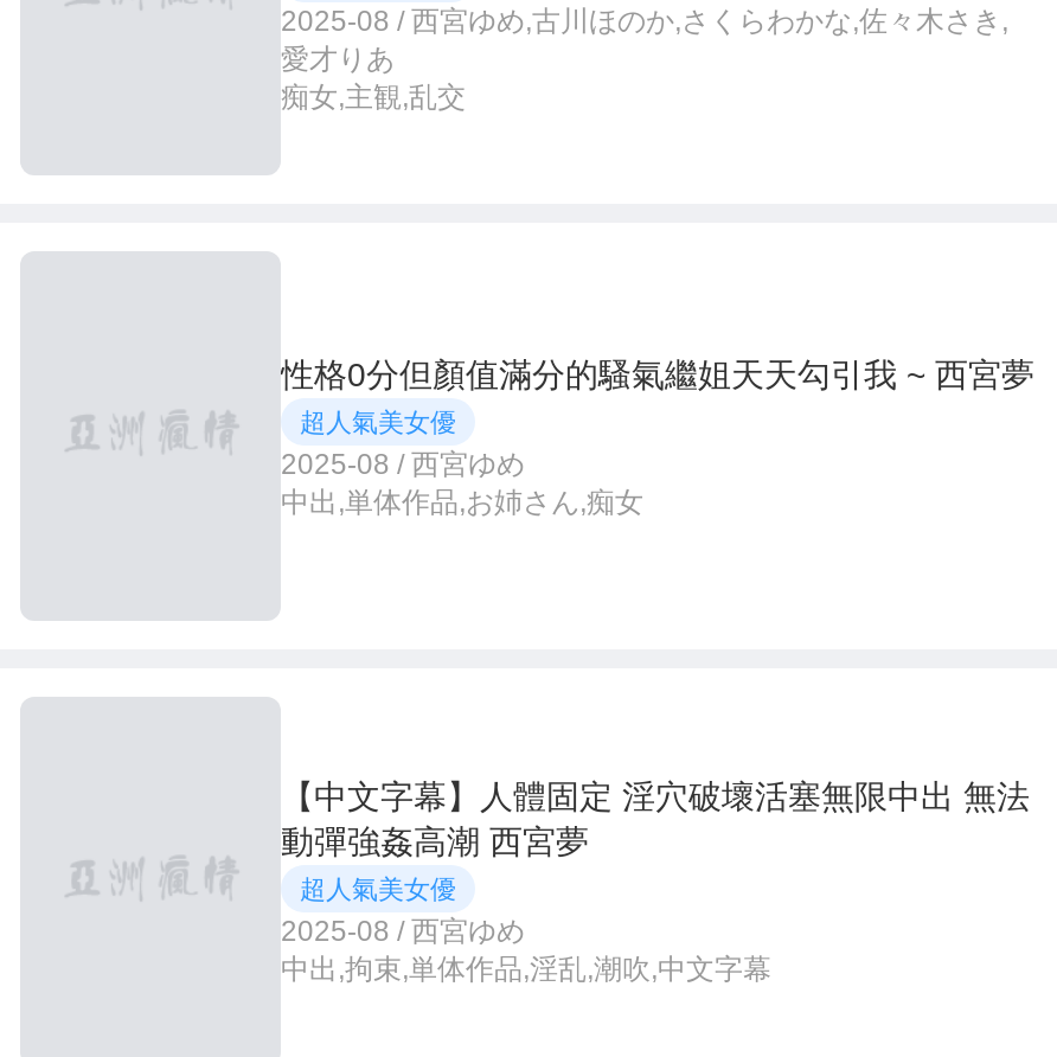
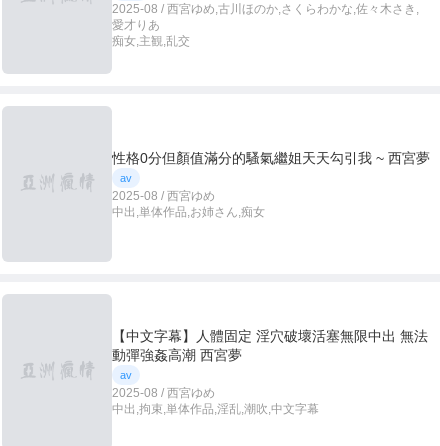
- 超人氣美女優
+ av

- 超人氣美女優
+ av
